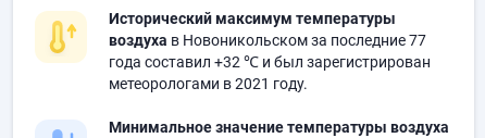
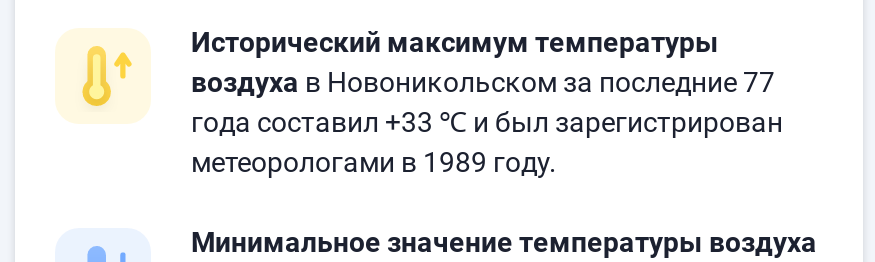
- года составил +32 ℃ и был зарегистрирован
+ года составил +33 ℃ и был зарегистрирован

- метеорологами в 2021 году.
+ метеорологами в 1989 году.
